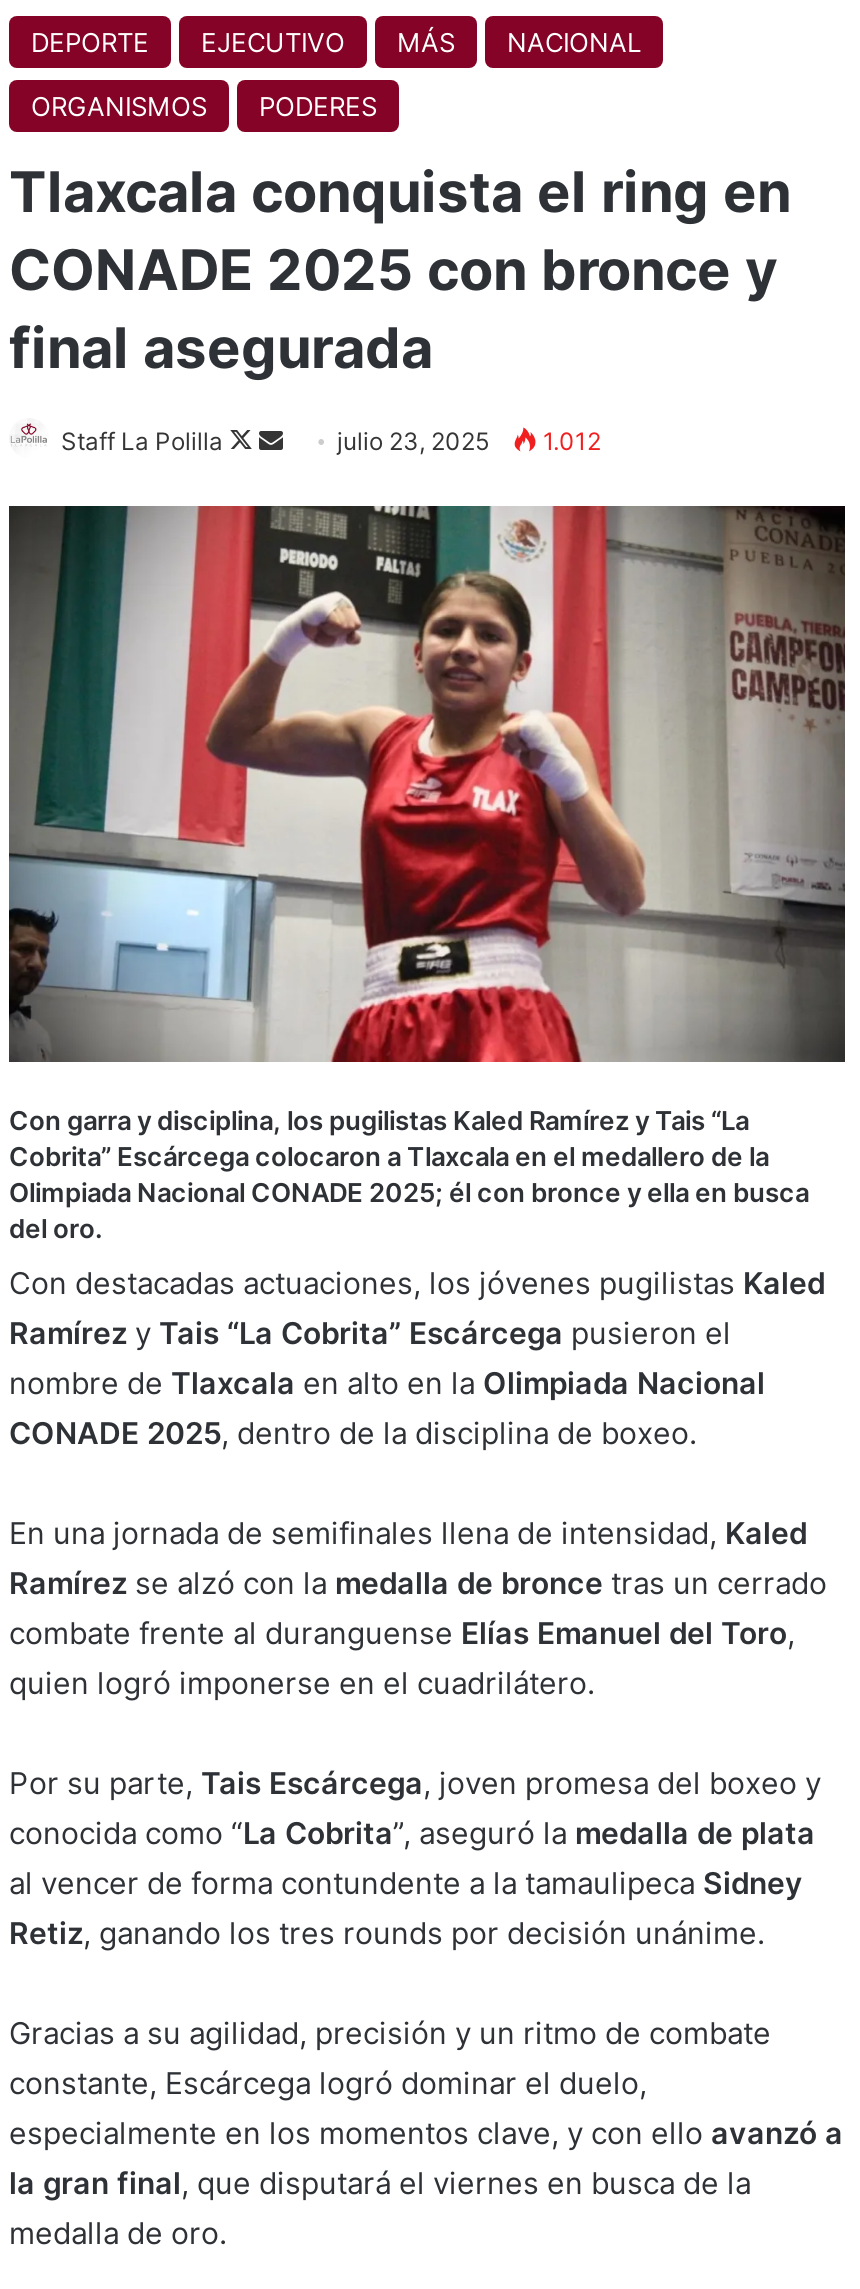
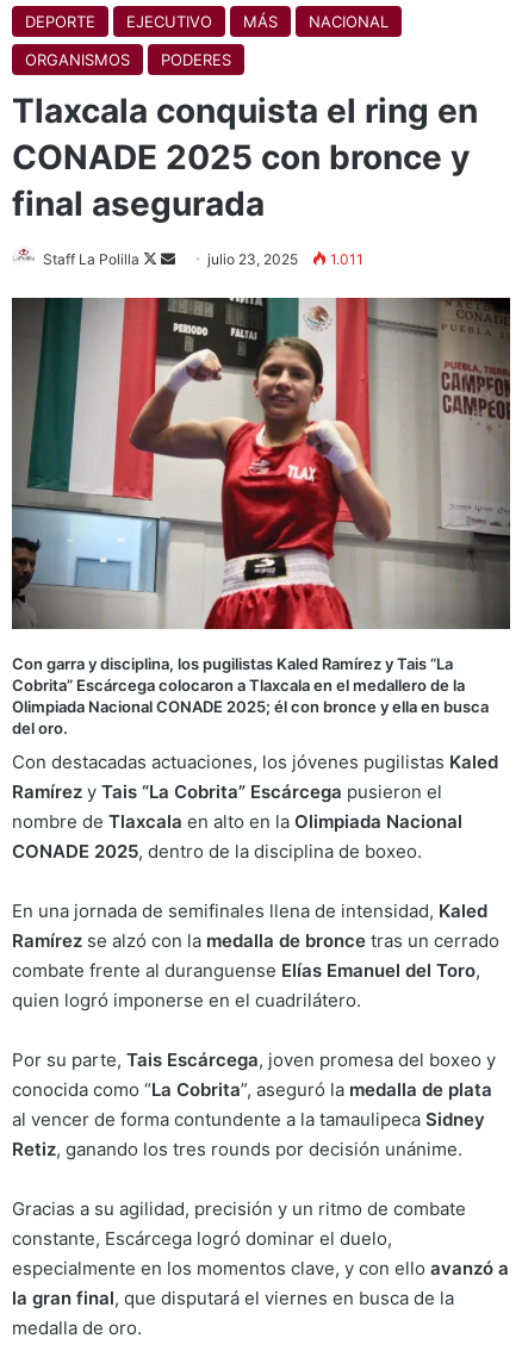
- 1.012
+ 1.011
